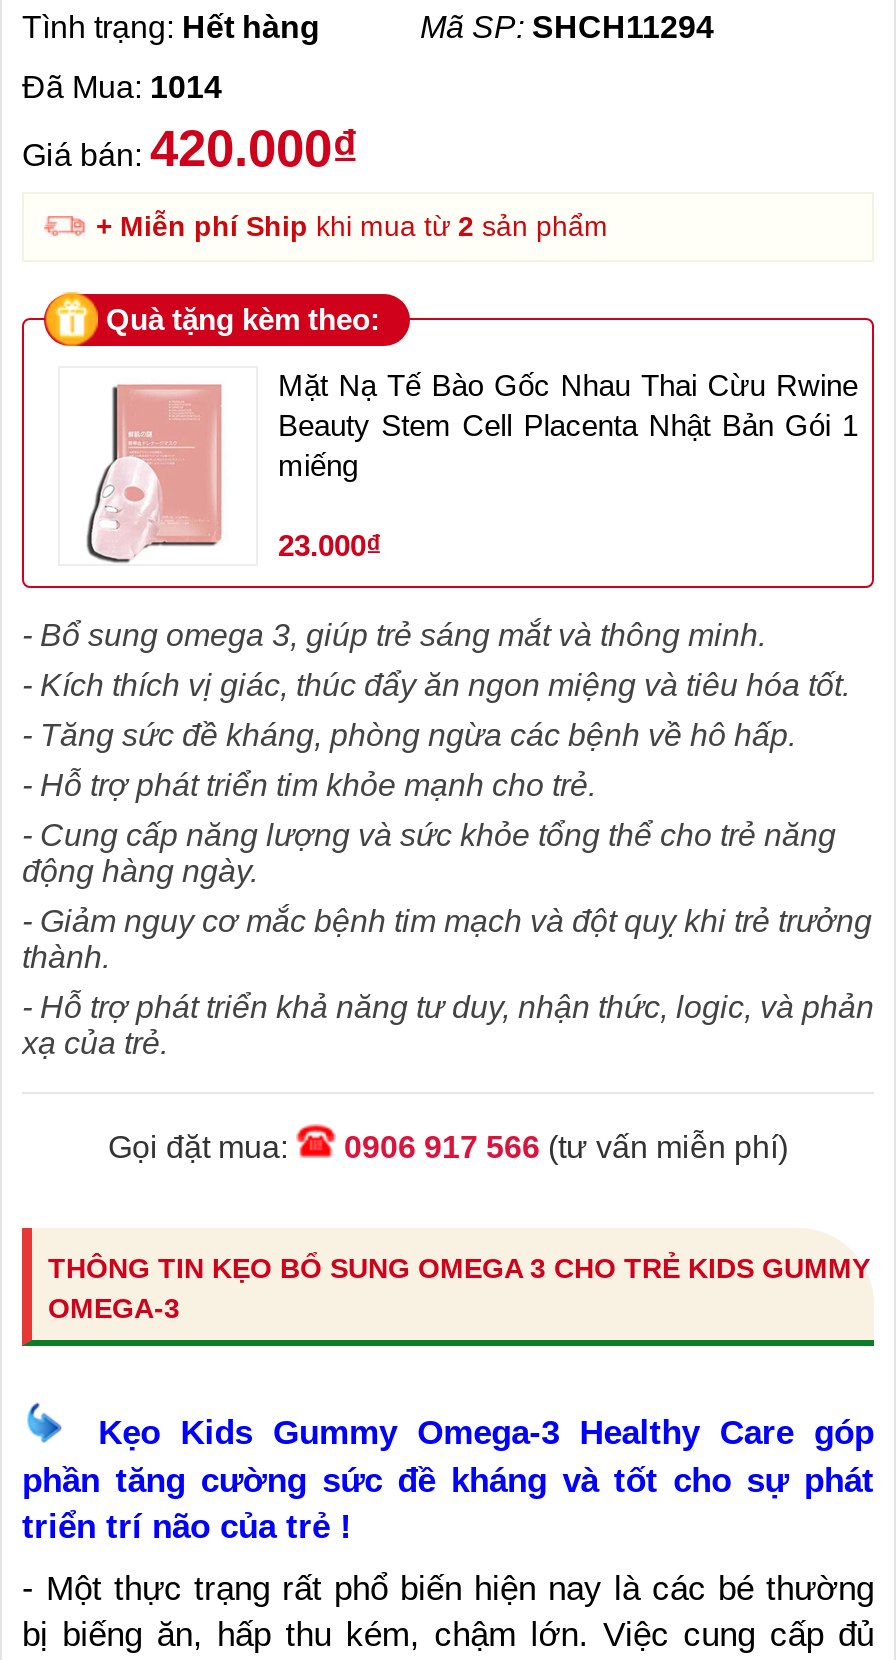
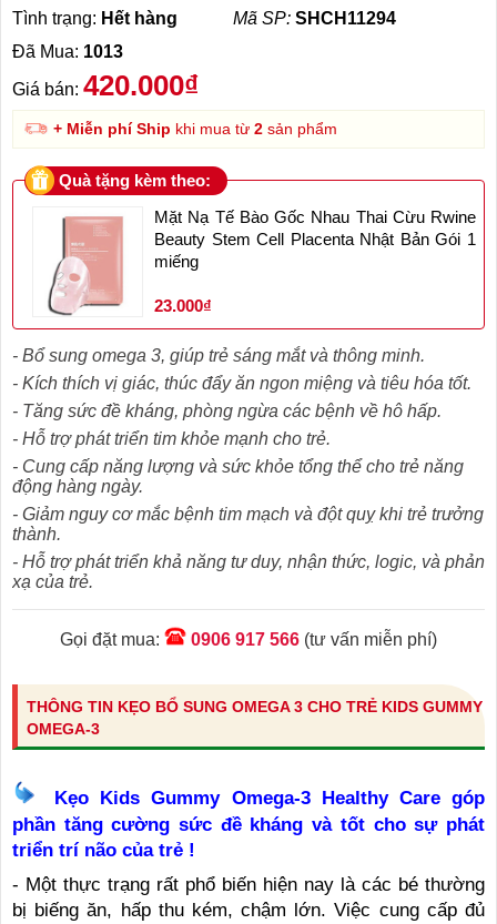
- Đã Mua: 1014
+ Đã Mua: 1013
